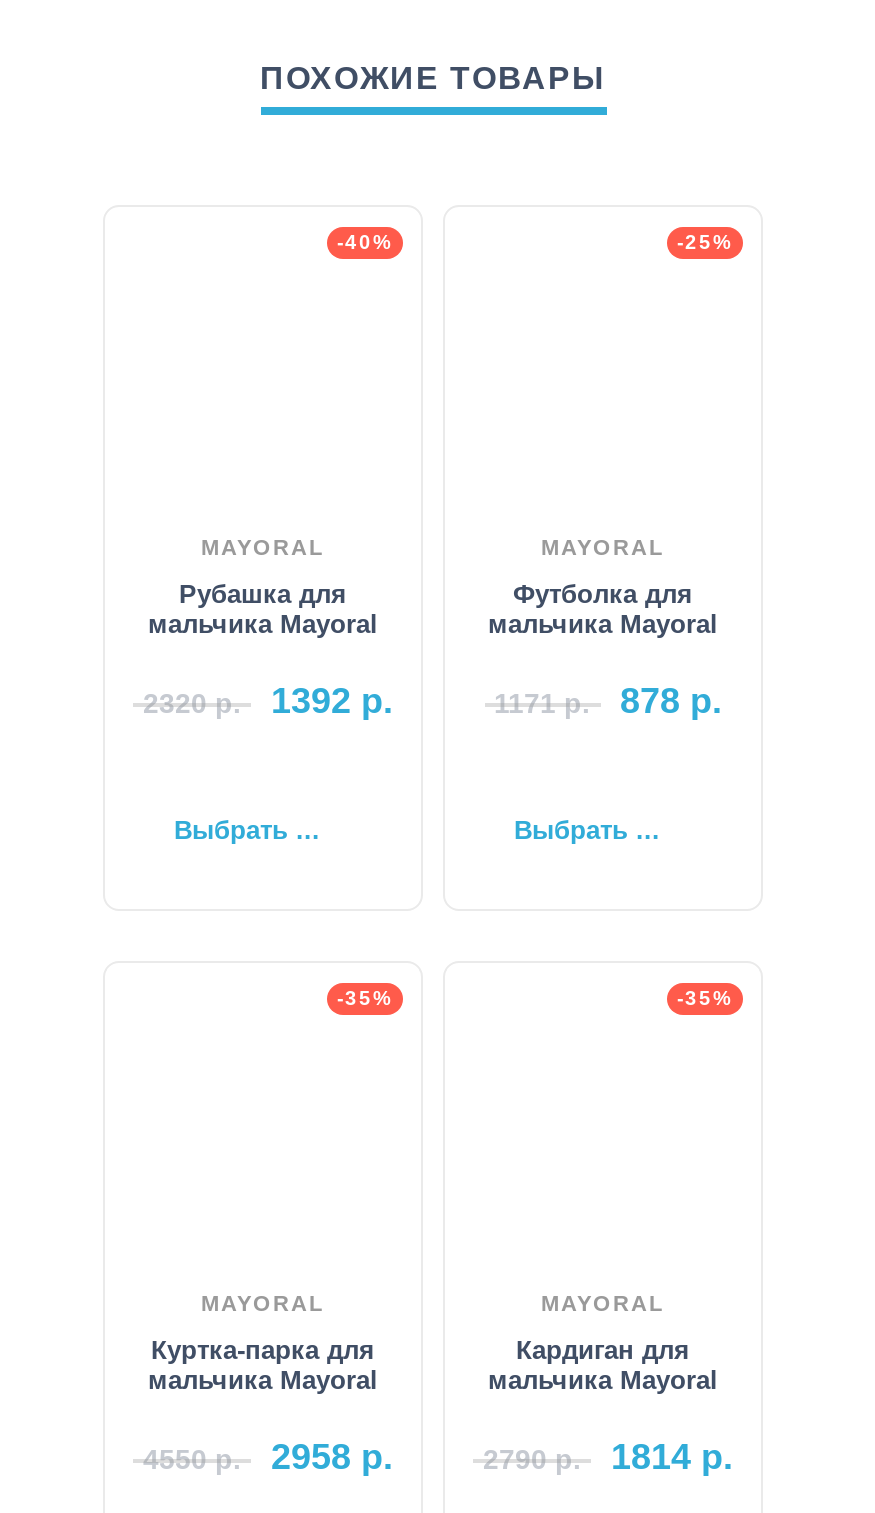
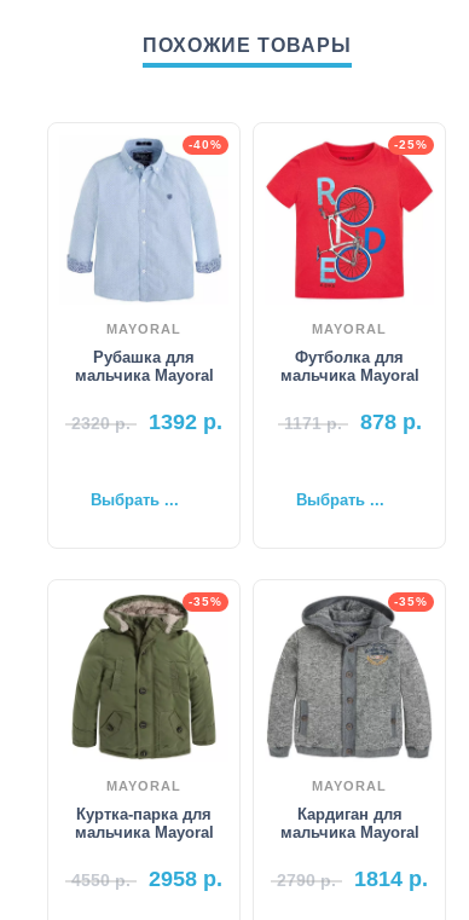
+ [image]

+ [image]

+ [image]

+ [image]
